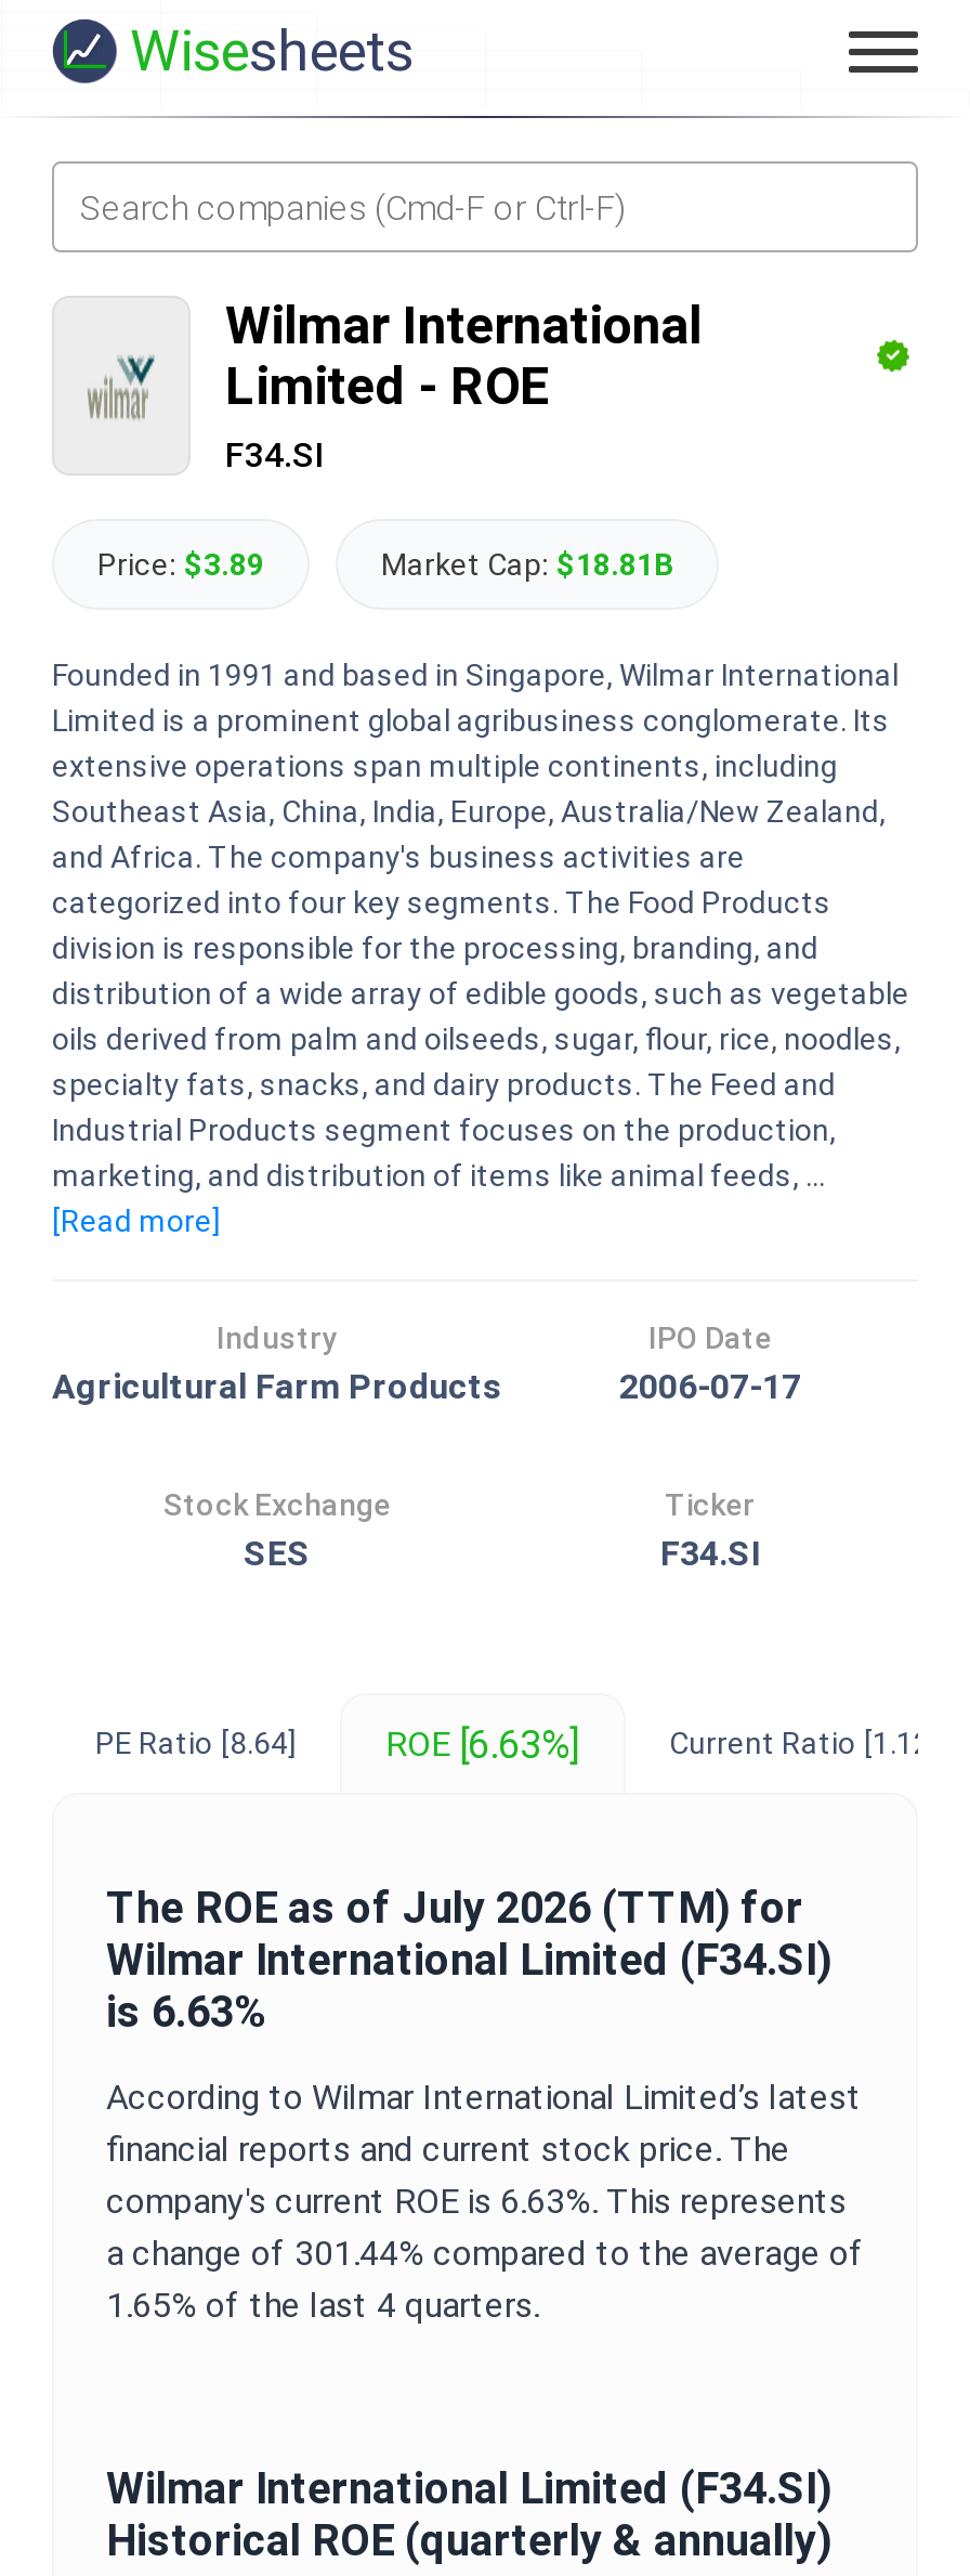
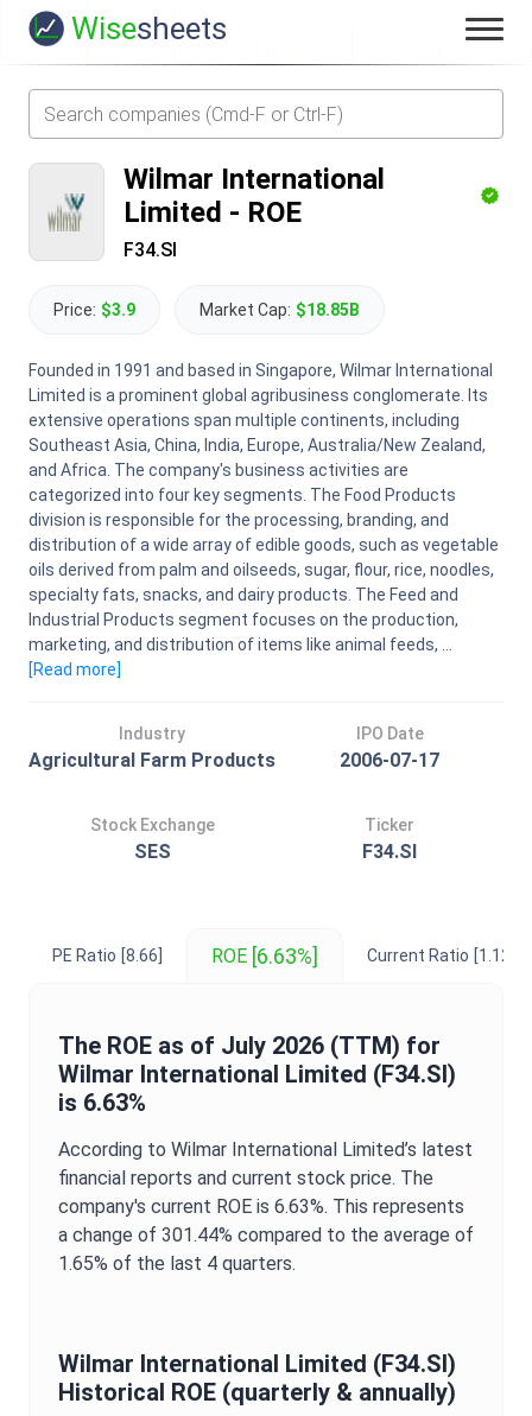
- Price: $3.89
+ Price: $3.9

- Market Cap: $18.81B
+ Market Cap: $18.85B

- PE Ratio [8.64]
+ PE Ratio [8.66]
